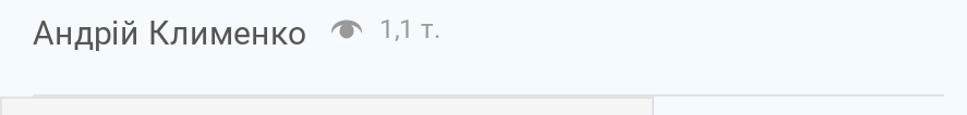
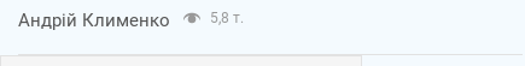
- 1,1 т.
+ 5,8 т.
